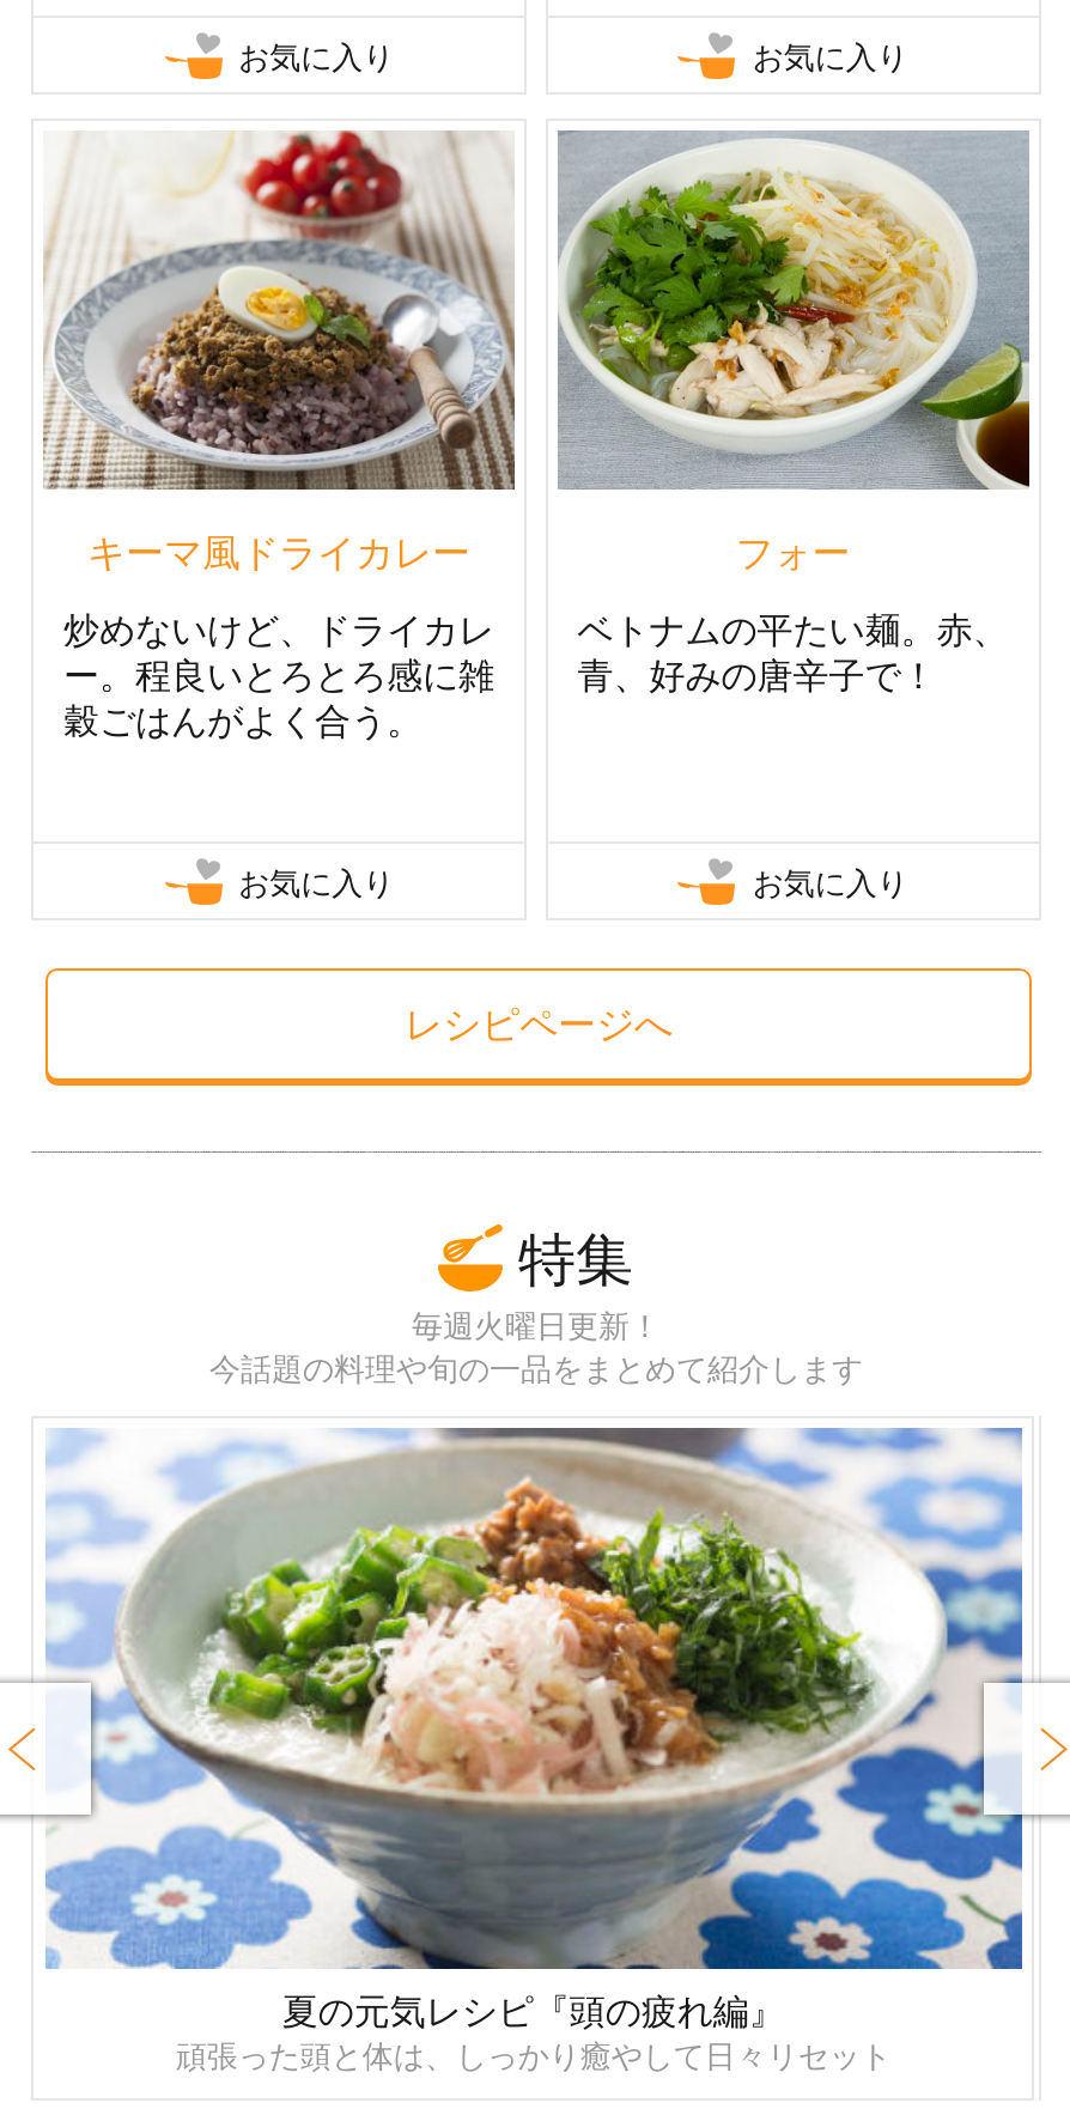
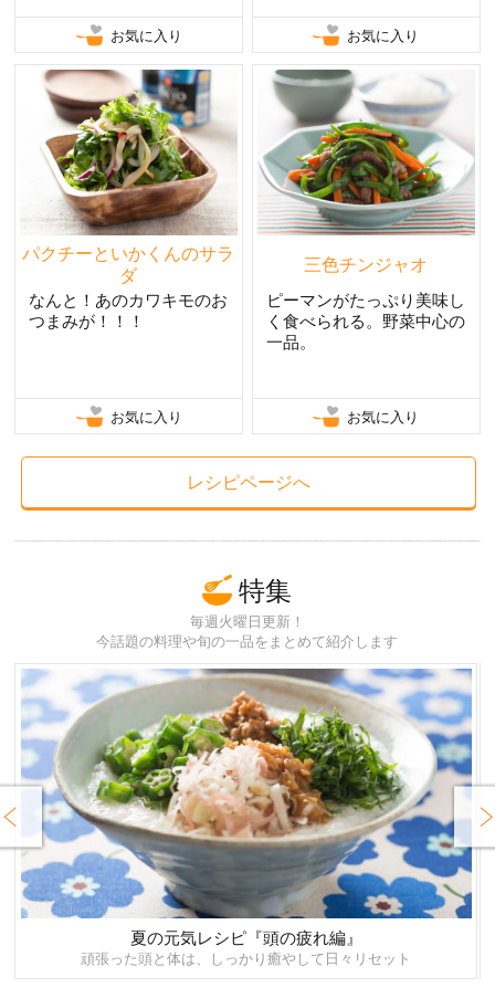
- [image]
- キーマ風ドライカレー
- 炒めないけど、ドライカレ
- ー。程良いとろとろ感に雑
- 穀ごはんがよく合う。
+ [image]
+ パクチーといかくんのサラ
+ ダ
+ なんと！あのカワキモのお
+ つまみが！！！

- [image]
- フォー
+ [image]
+ 三色チンジャオ

- ベトナムの平たい麺。赤、
- 青、好みの唐辛子で！
+ ピーマンがたっぷり美味し
+ く食べられる。野菜中心の
+ 一品。
